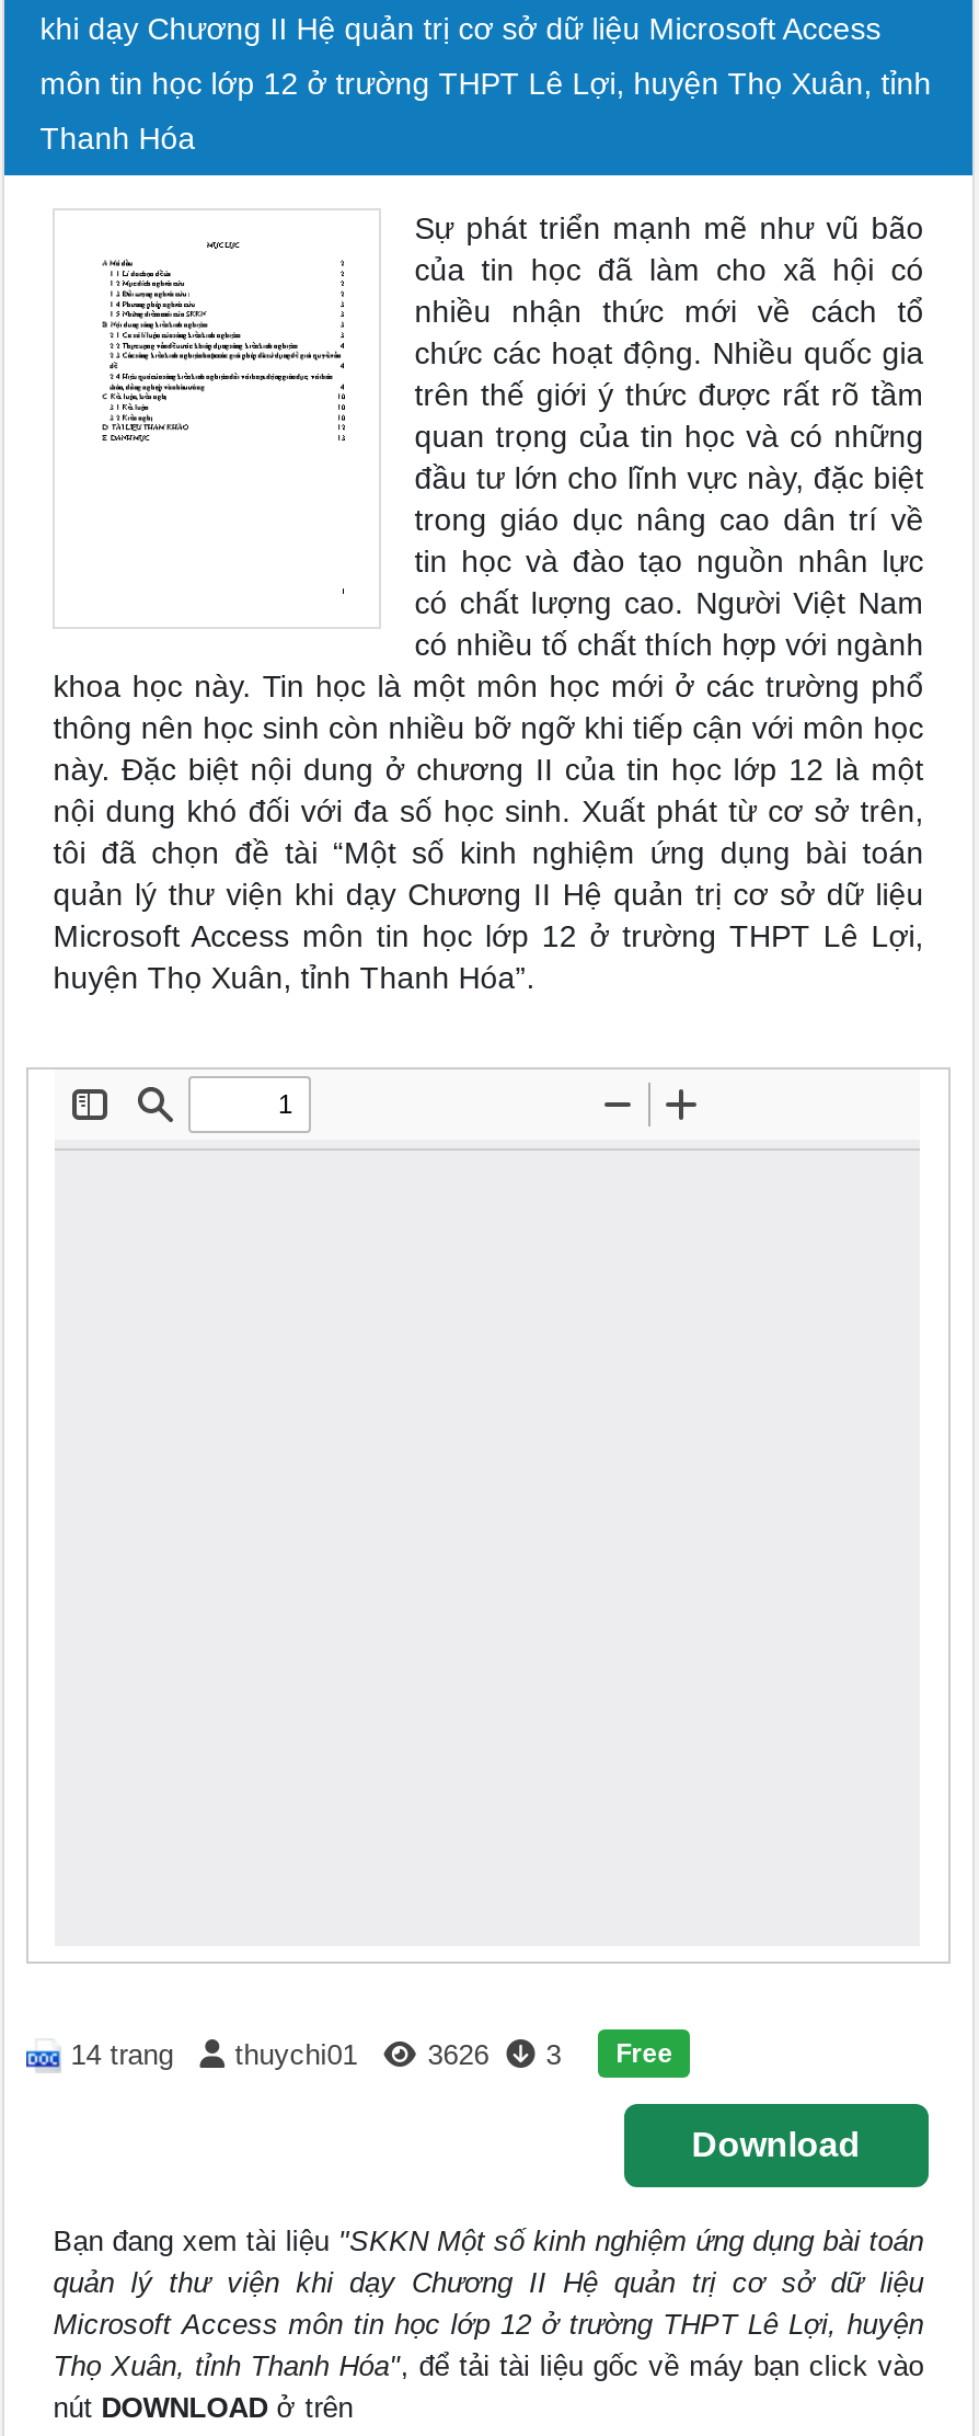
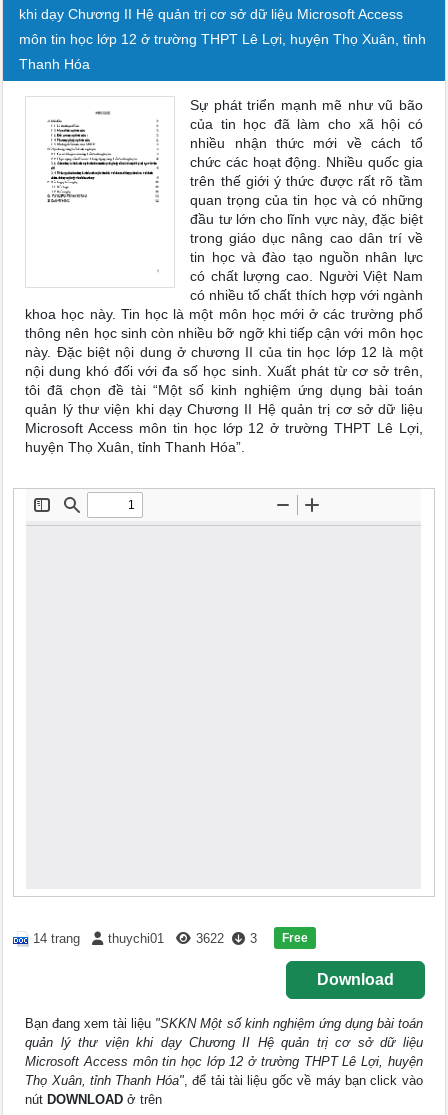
- 3626 3 Free
+ 3622 3 Free
